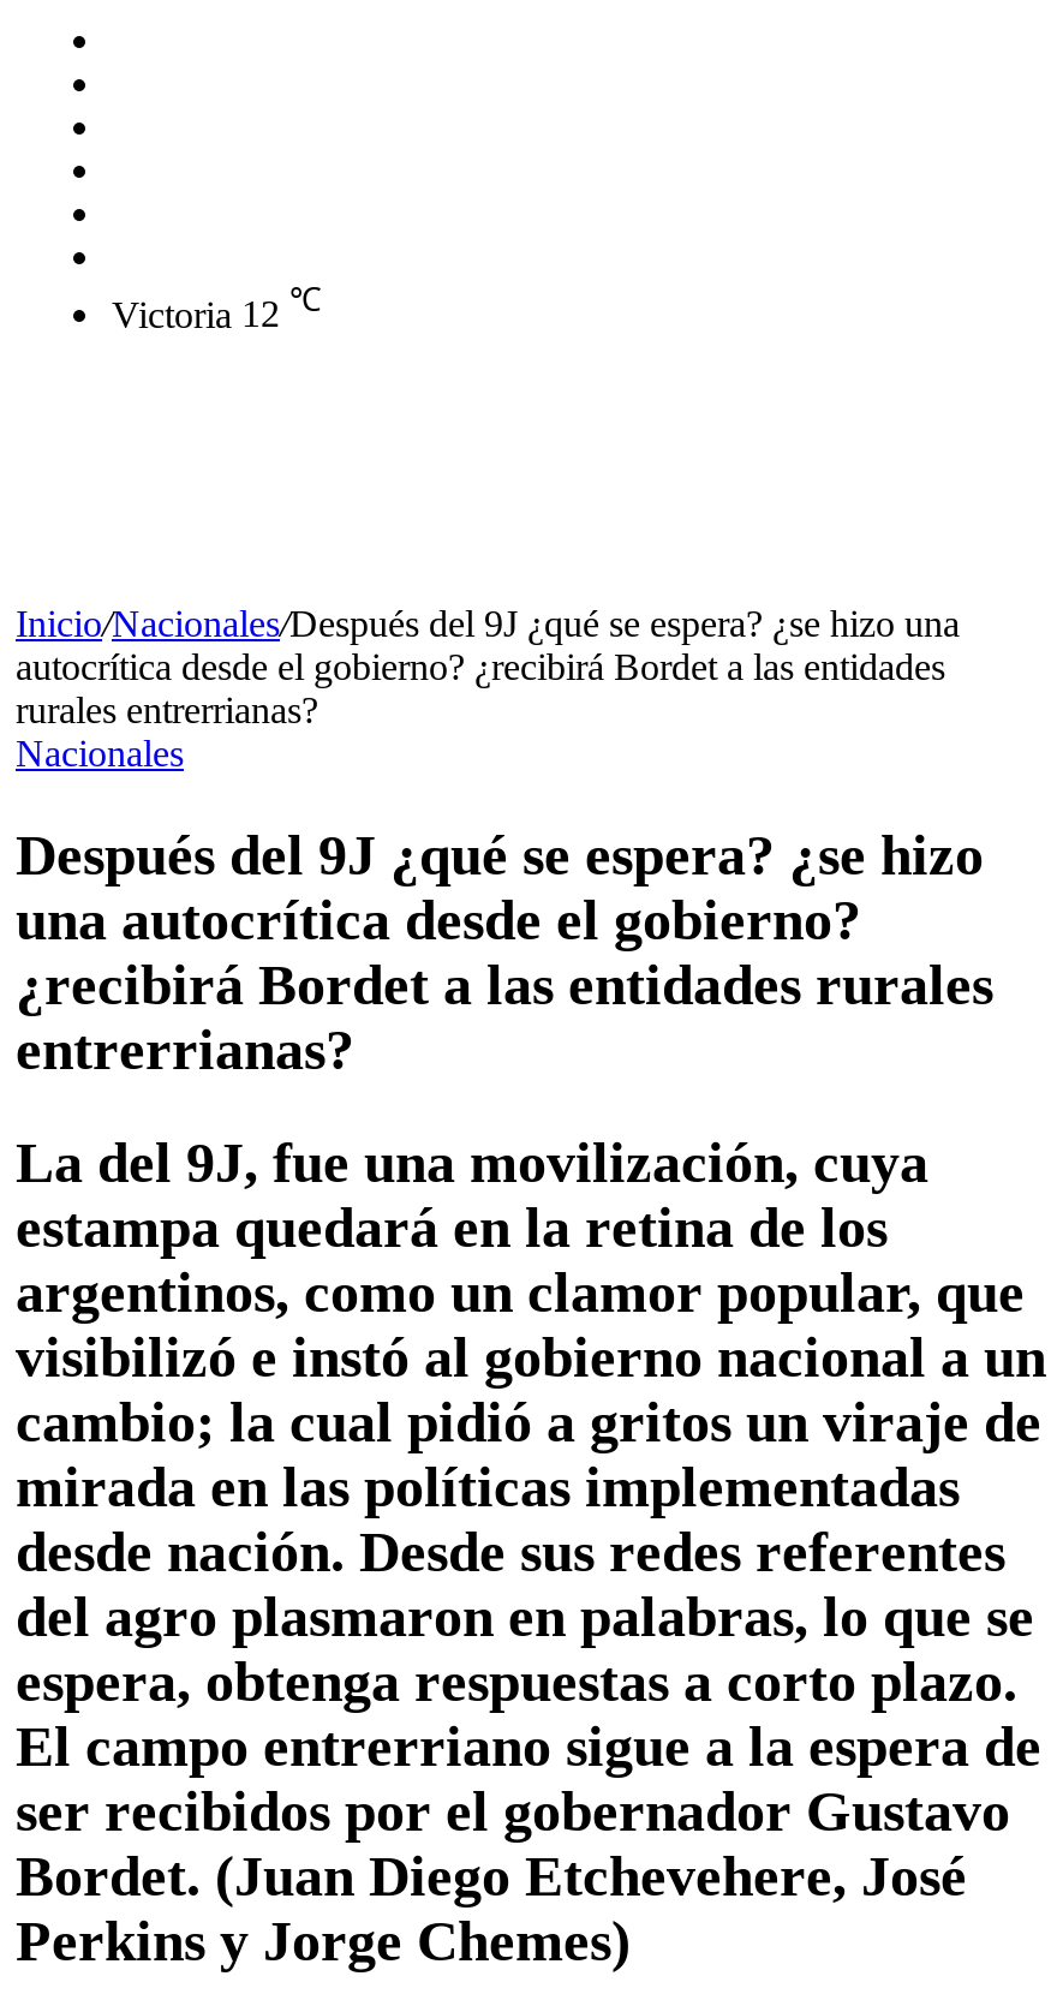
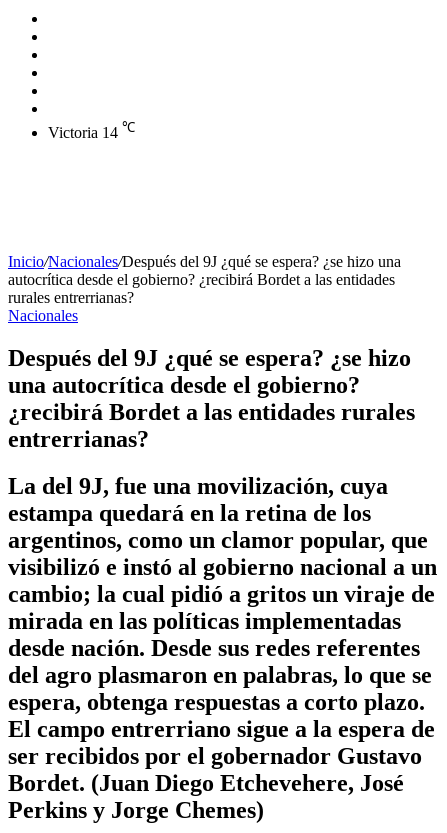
- Victoria 12 ℃
+ Victoria 14 ℃
